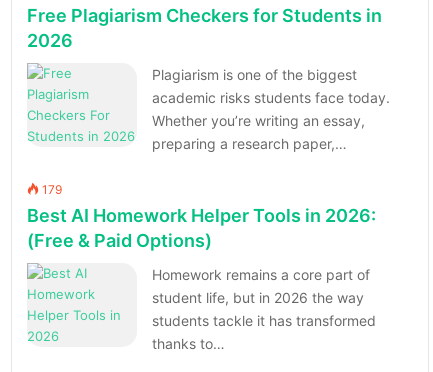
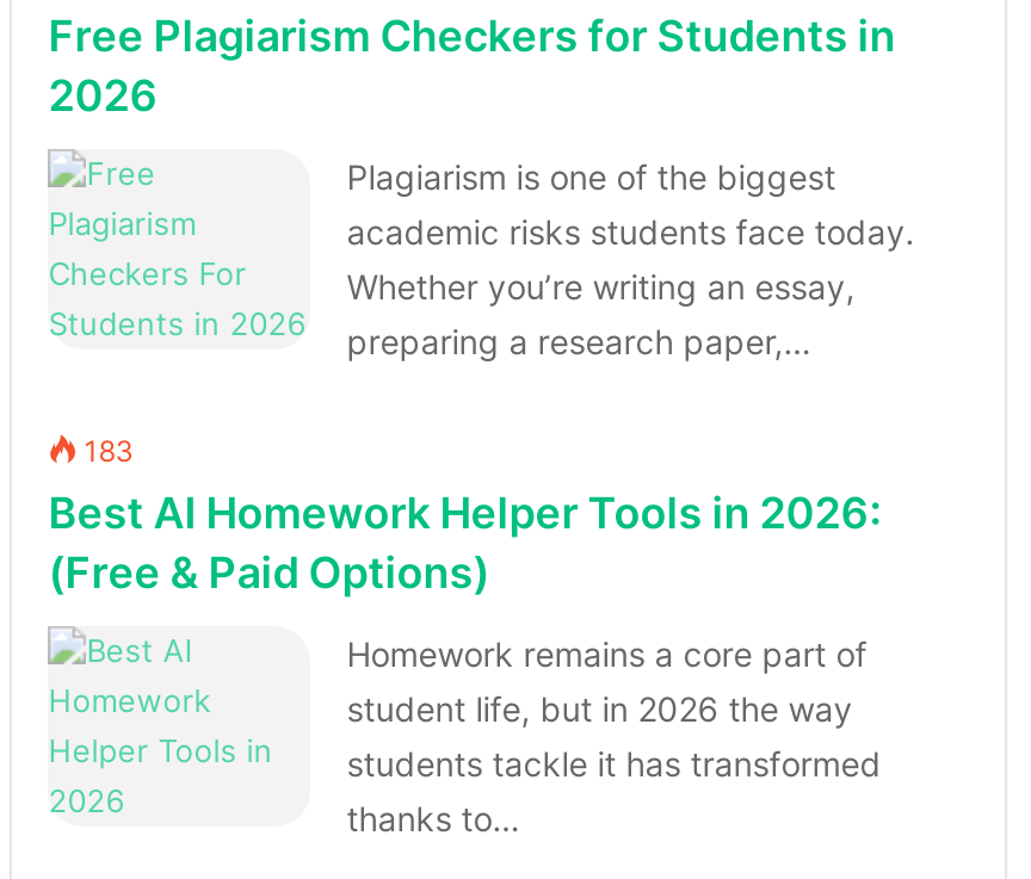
- 179
+ 183
